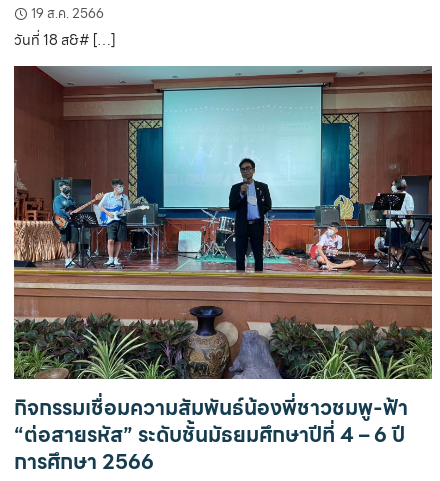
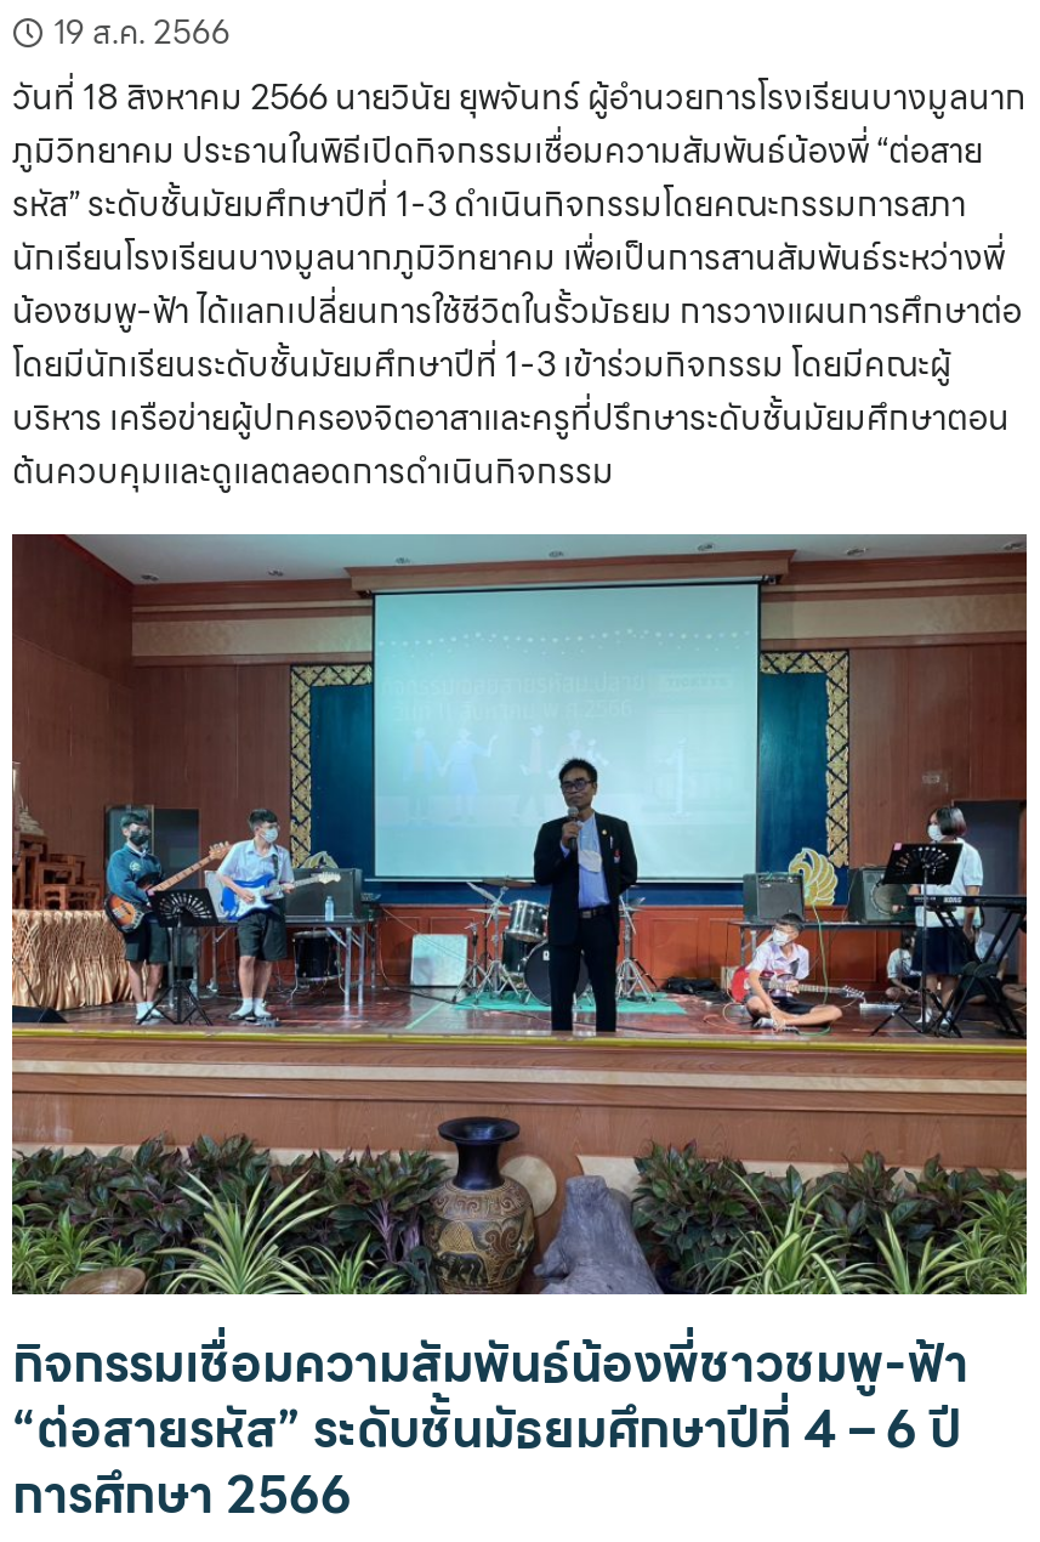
- วันที่ 18 ส&# […]
+ วันที่ 18 สิงหาคม 2566 นายวินัย ยุพจันทร์ ผู้อำนวยการโรงเรียนบางมูลนาก
+ ภูมิวิทยาคม ประธานในพิธีเปิดกิจกรรมเชื่อมความสัมพันธ์น้องพี่ “ต่อสาย
+ รหัส” ระดับชั้นมัยมศึกษาปีที่ 1-3 ดำเนินกิจกรรมโดยคณะกรรมการสภา
+ นักเรียนโรงเรียนบางมูลนากภูมิวิทยาคม เพื่อเป็นการสานสัมพันธ์ระหว่างพี่
+ น้องชมพู-ฟ้า ได้แลกเปลี่ยนการใช้ชีวิตในรั้วมัธยม การวางแผนการศึกษาต่อ
+ โดยมีนักเรียนระดับชั้นมัยมศึกษาปีที่ 1-3 เข้าร่วมกิจกรรม โดยมีคณะผู้
+ บริหาร เครือข่ายผู้ปกครองจิตอาสาและครูที่ปรึกษาระดับชั้นมัยมศึกษาตอน
+ ต้นควบคุมและดูแลตลอดการดำเนินกิจกรรม
